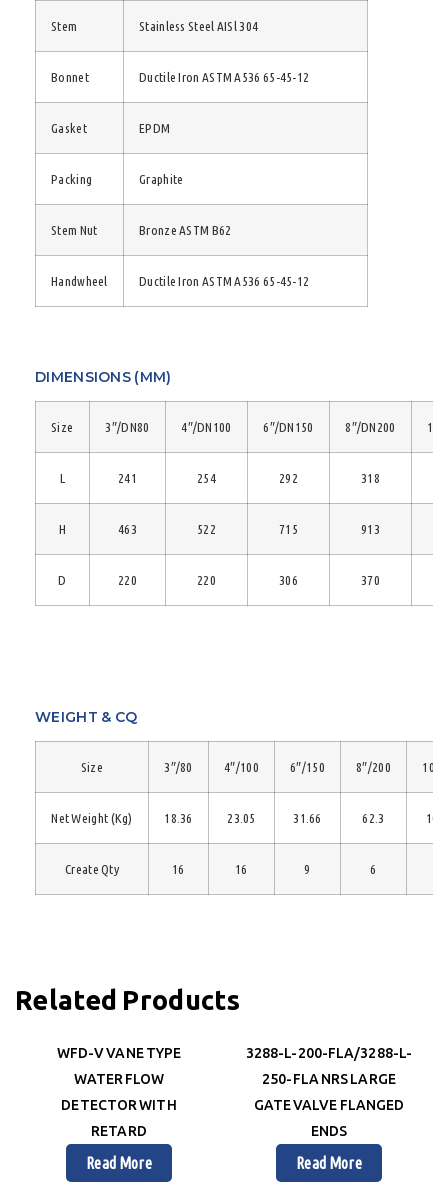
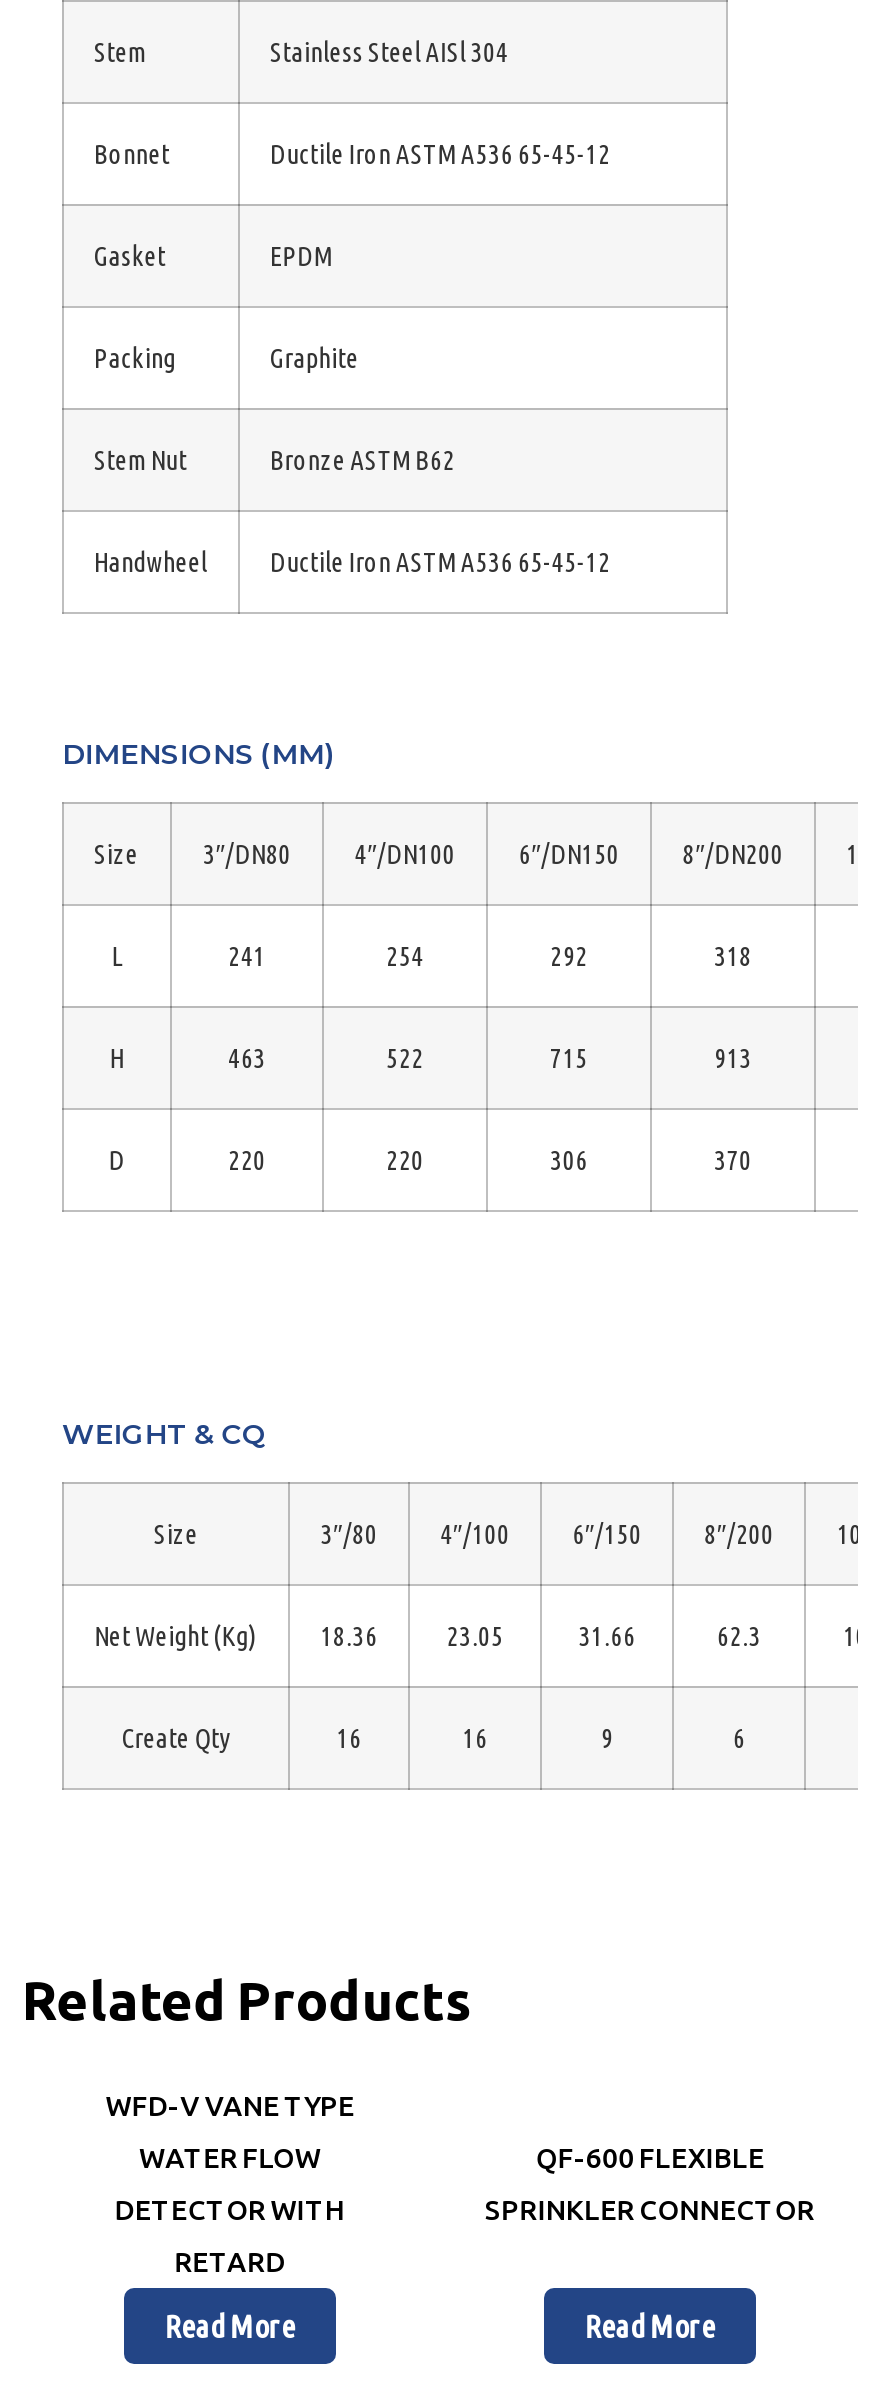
- 3288-L-200-FLA/3288-L-
- 250-FLA NRS LARGE
- GATE VALVE FLANGED
- ENDS
+ QF-600 FLEXIBLE
+ SPRINKLER CONNECTOR
